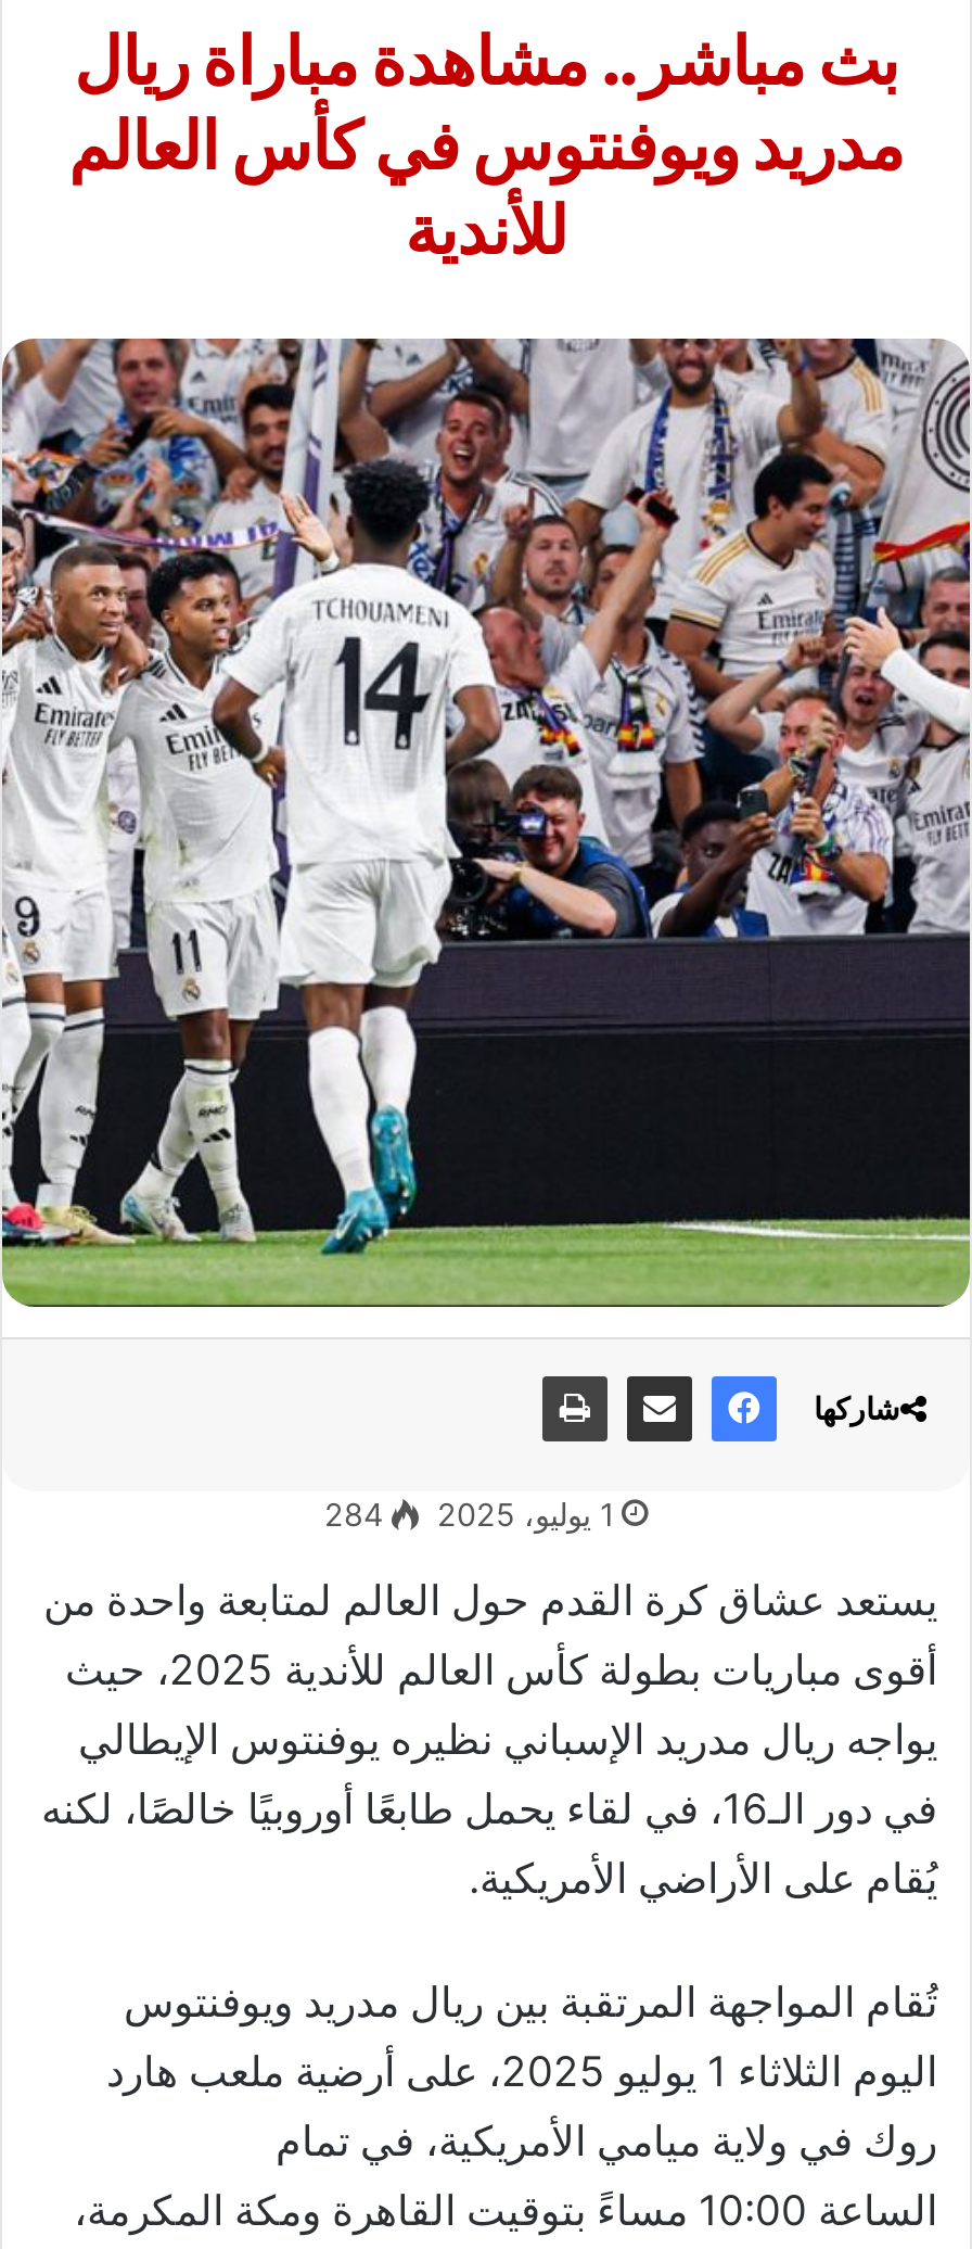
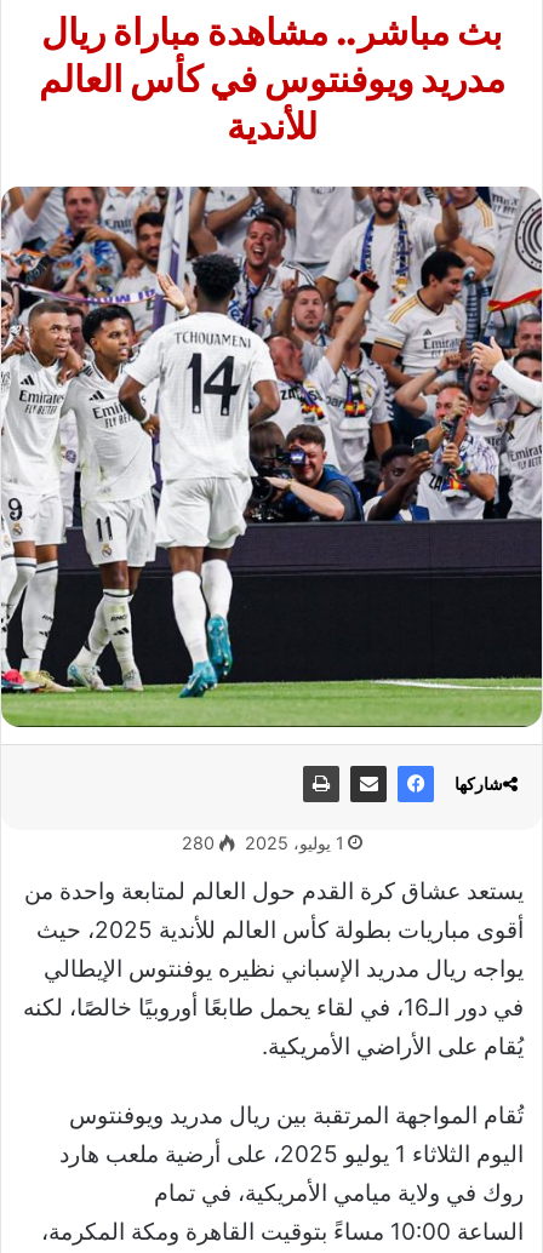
- 284
+ 280
